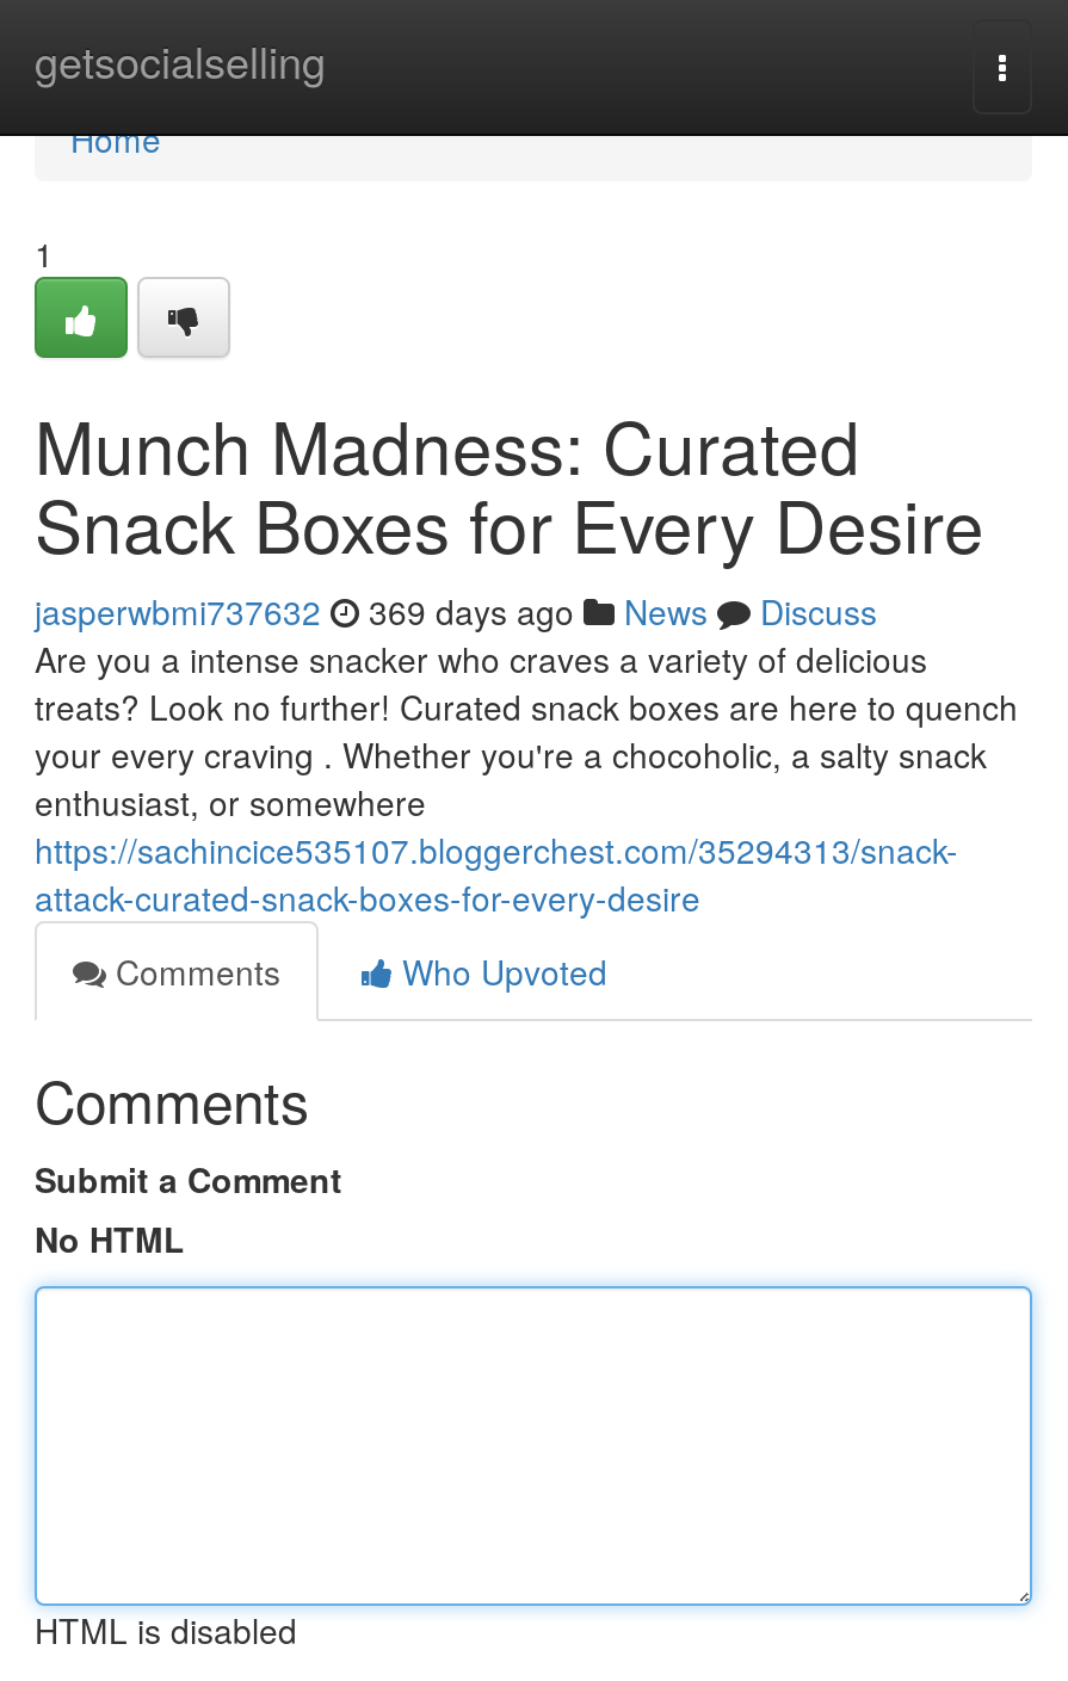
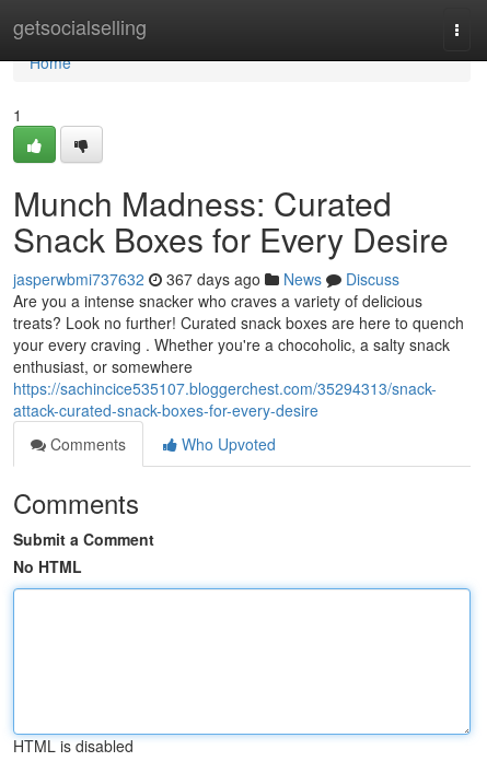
- jasperwbmi737632 369 days ago News Discuss
+ jasperwbmi737632 367 days ago News Discuss
